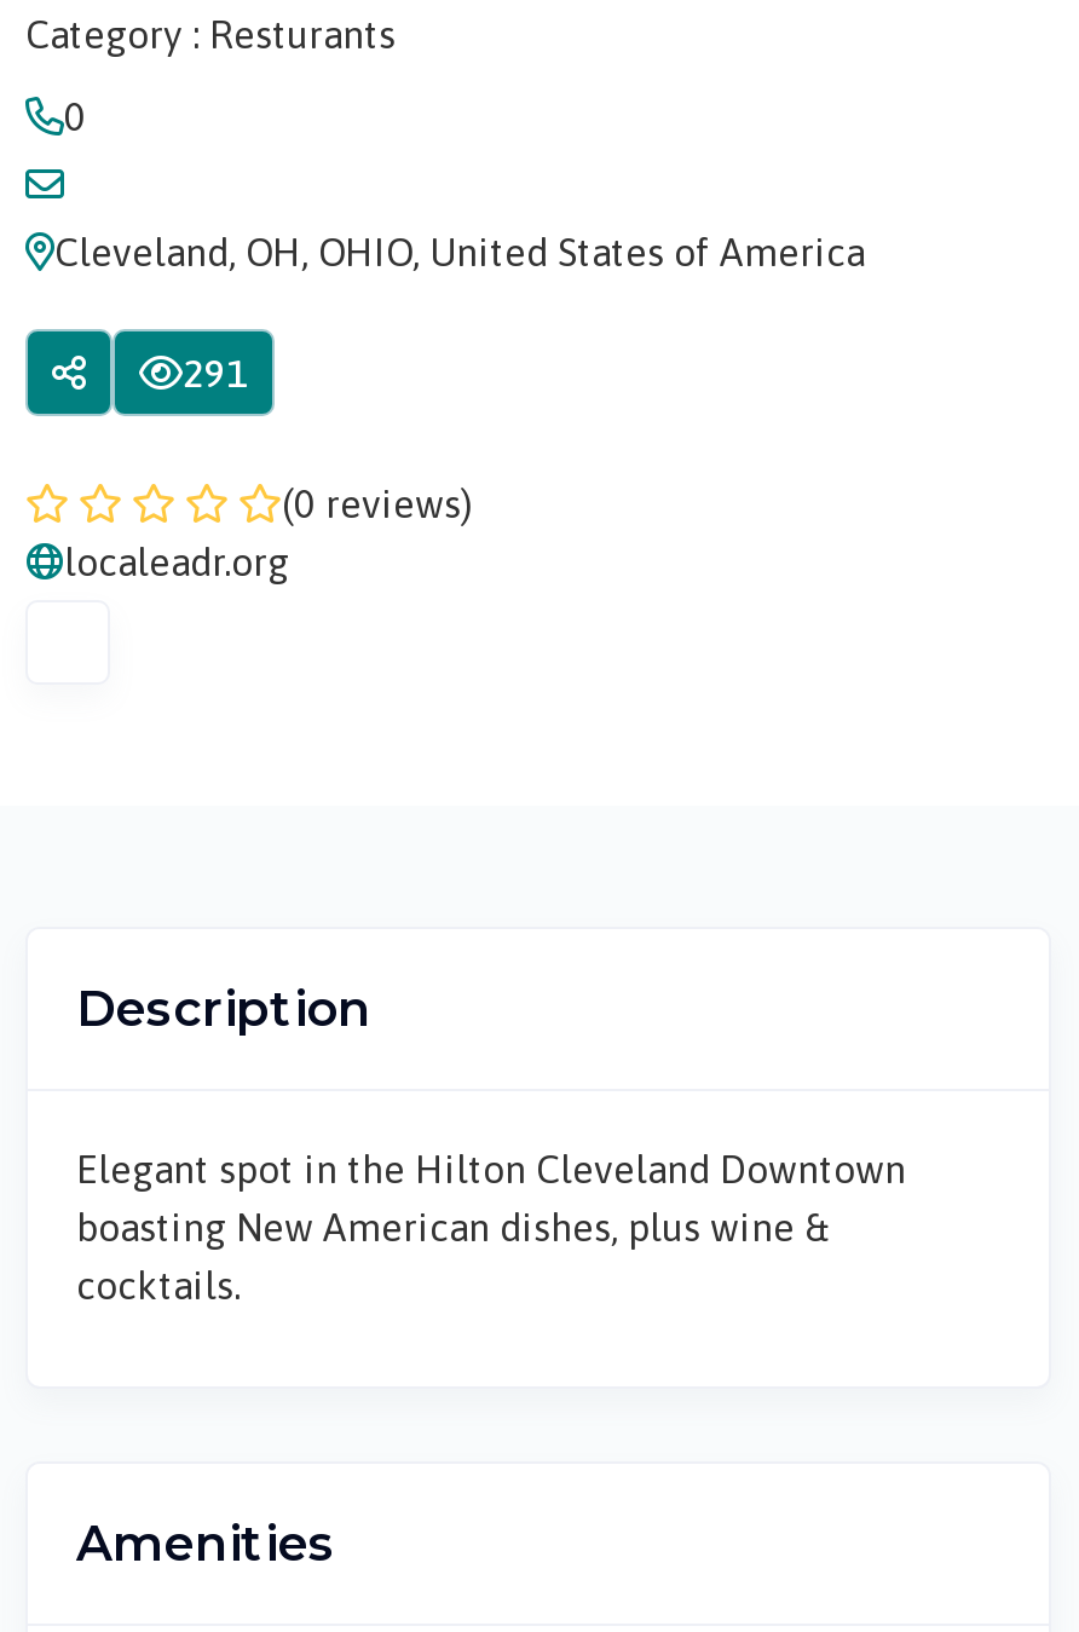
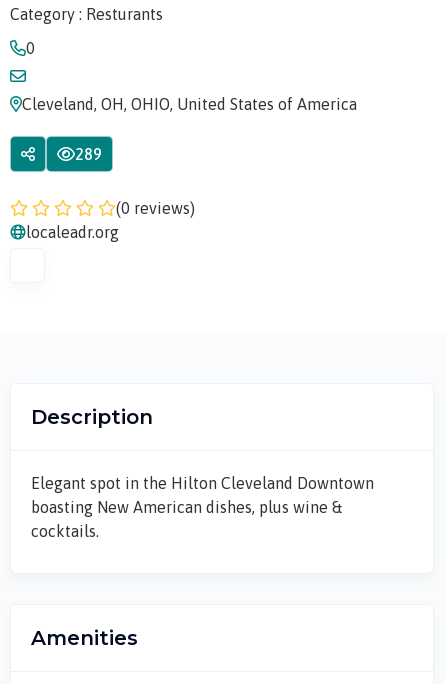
- 291
+ 289
